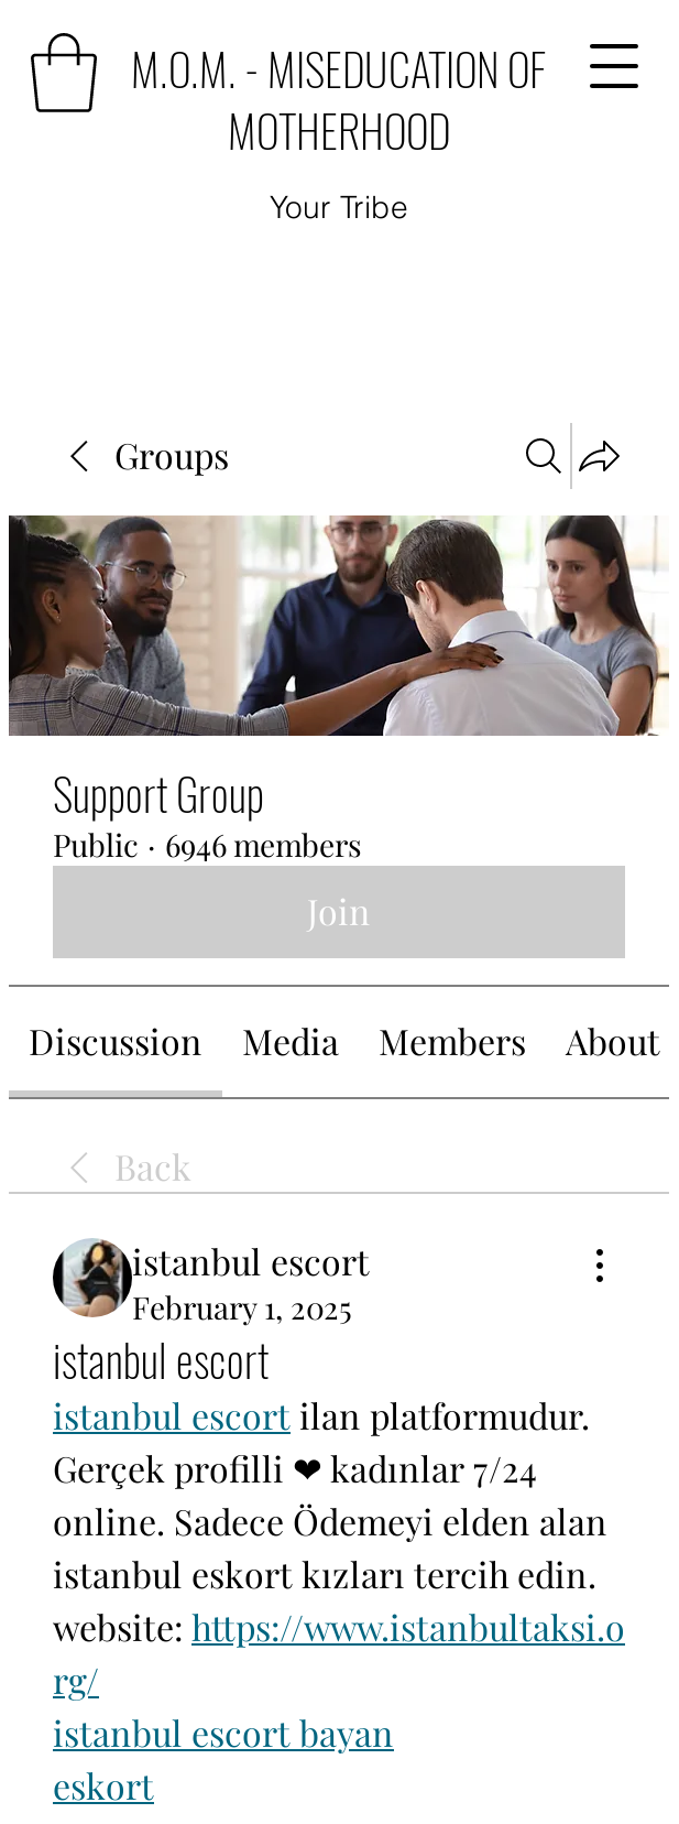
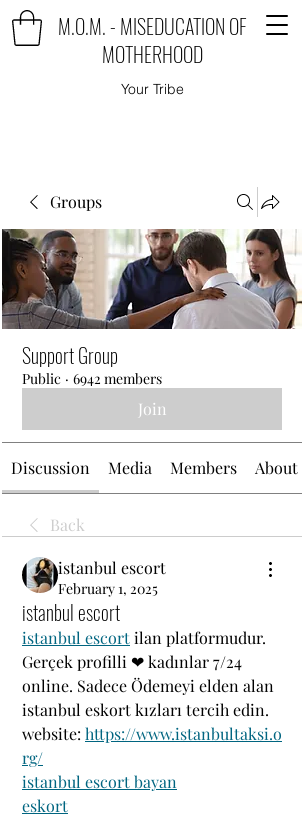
- Public · 6946 members
+ Public · 6942 members
